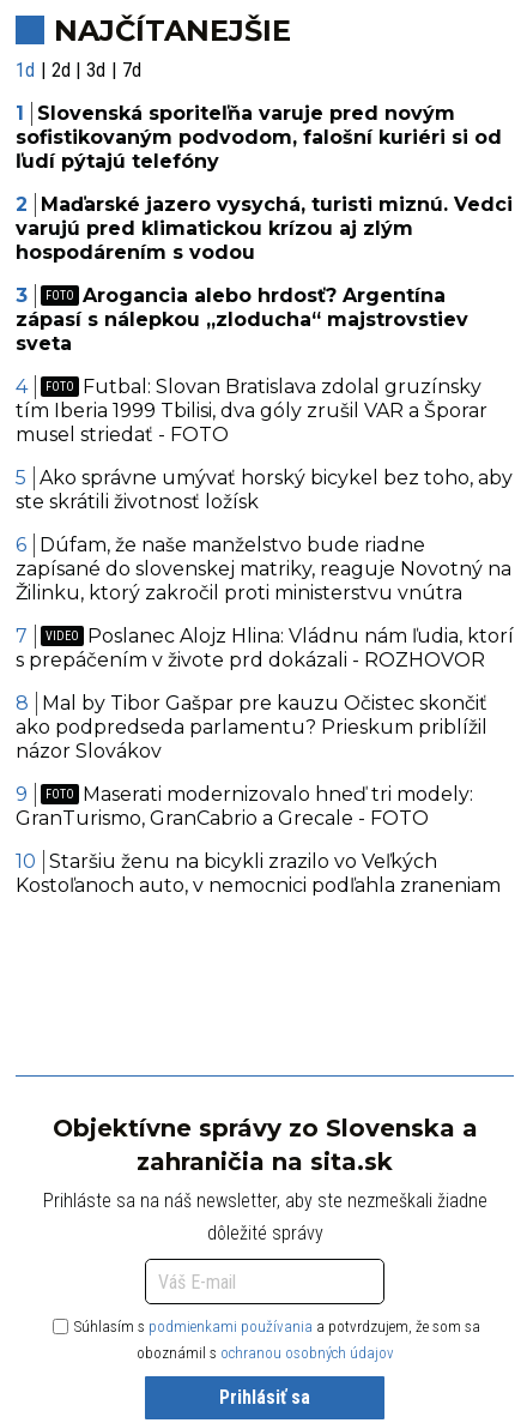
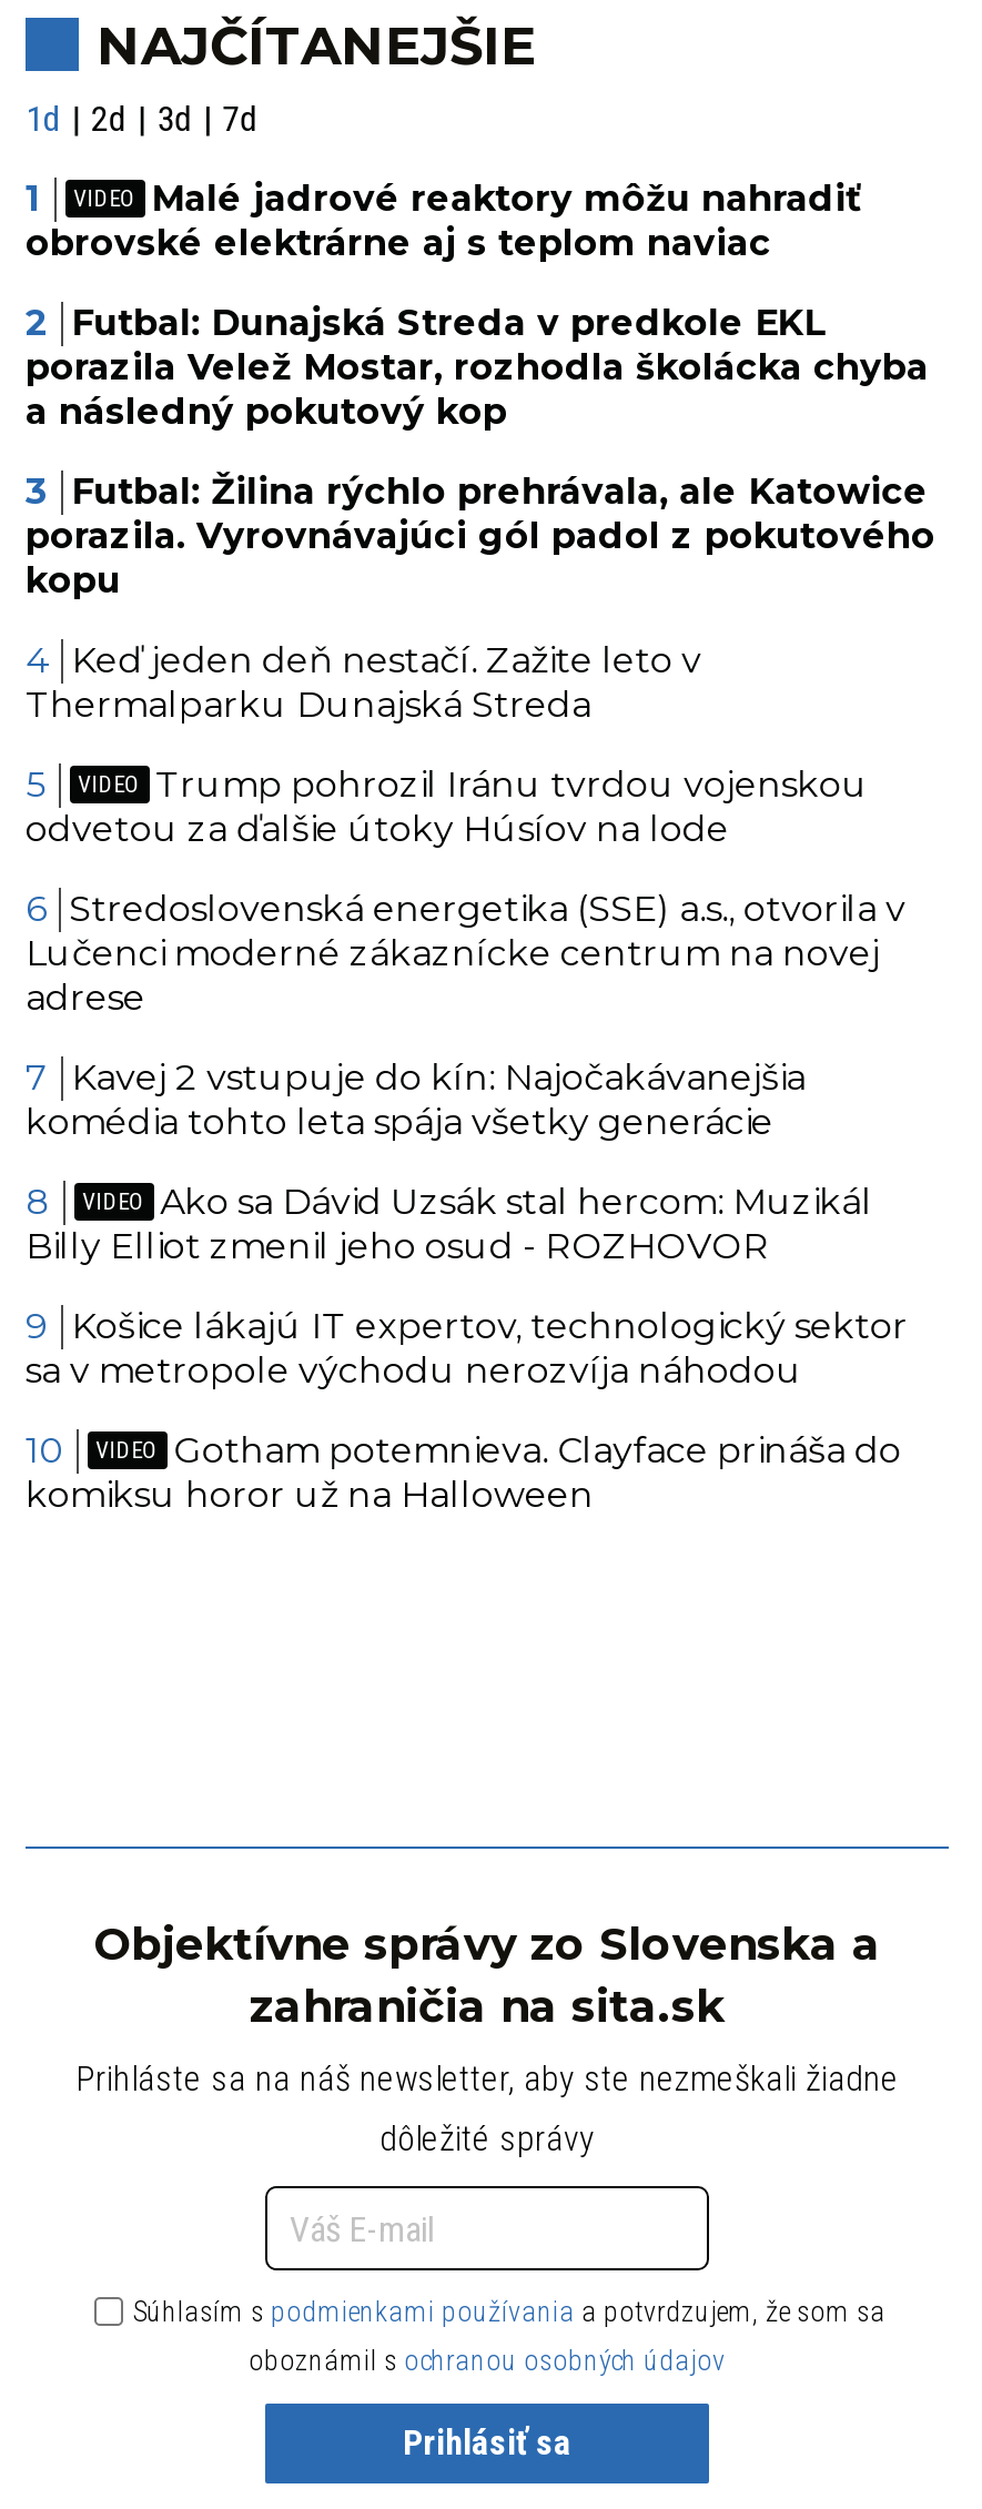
- Slovenská sporiteľňa varuje pred novým
- sofistikovaným podvodom, falošní kuriéri si od
- ľudí pýtajú telefóny
+ Malé jadrové reaktory môžu nahradiť
+ obrovské elektrárne aj s teplom naviac

- Maďarské jazero vysychá, turisti miznú. Vedci
- varujú pred klimatickou krízou aj zlým
- hospodárením s vodou
+ Futbal: Dunajská Streda v predkole EKL
+ porazila Velež Mostar, rozhodla školácka chyba
+ a následný pokutový kop

- Arogancia alebo hrdosť? Argentína
- zápasí s nálepkou „zloducha“ majstrovstiev
- sveta
+ Futbal: Žilina rýchlo prehrávala, ale Katowice
+ porazila. Vyrovnávajúci gól padol z pokutového
+ kopu

- Futbal: Slovan Bratislava zdolal gruzínsky
- tím Iberia 1999 Tbilisi, dva góly zrušil VAR a Šporar
- musel striedať - FOTO
+ Keď jeden deň nestačí. Zažite leto v
+ Thermalparku Dunajská Streda

- Ako správne umývať horský bicykel bez toho, aby
- ste skrátili životnosť ložísk
+ Trump pohrozil Iránu tvrdou vojenskou
+ odvetou za ďalšie útoky Húsíov na lode

- Dúfam, že naše manželstvo bude riadne
- zapísané do slovenskej matriky, reaguje Novotný na
- Žilinku, ktorý zakročil proti ministerstvu vnútra
+ Stredoslovenská energetika (SSE) a.s., otvorila v
+ Lučenci moderné zákaznícke centrum na novej
+ adrese

- Poslanec Alojz Hlina: Vládnu nám ľudia, ktorí
- s prepáčením v živote prd dokázali - ROZHOVOR
+ Kavej 2 vstupuje do kín: Najočakávanejšia
+ komédia tohto leta spája všetky generácie

- Mal by Tibor Gašpar pre kauzu Očistec skončiť
- ako podpredseda parlamentu? Prieskum priblížil
- názor Slovákov
+ Ako sa Dávid Uzsák stal hercom: Muzikál
+ Billy Elliot zmenil jeho osud - ROZHOVOR

- Maserati modernizovalo hneď tri modely:
- GranTurismo, GranCabrio a Grecale - FOTO
+ Košice lákajú IT expertov, technologický sektor
+ sa v metropole východu nerozvíja náhodou

- Staršiu ženu na bicykli zrazilo vo Veľkých
- Kostoľanoch auto, v nemocnici podľahla zraneniam
+ Gotham potemnieva. Clayface prináša do
+ komiksu horor už na Halloween
